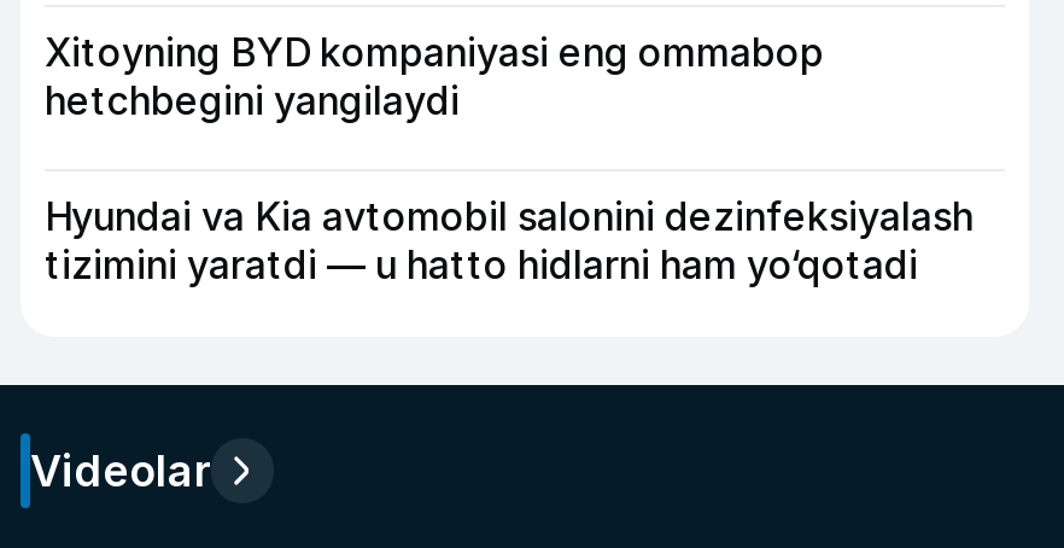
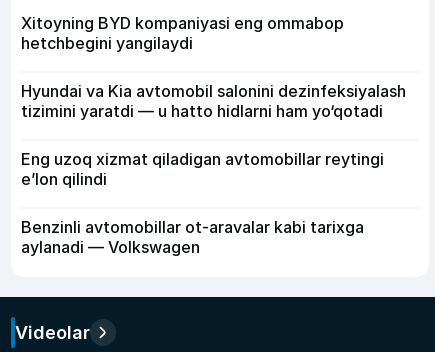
+ Eng uzoq xizmat qiladigan avtomobillar reytingi
+ e’lon qilindi
+ Benzinli avtomobillar ot-aravalar kabi tarixga
+ aylanadi — Volkswagen
